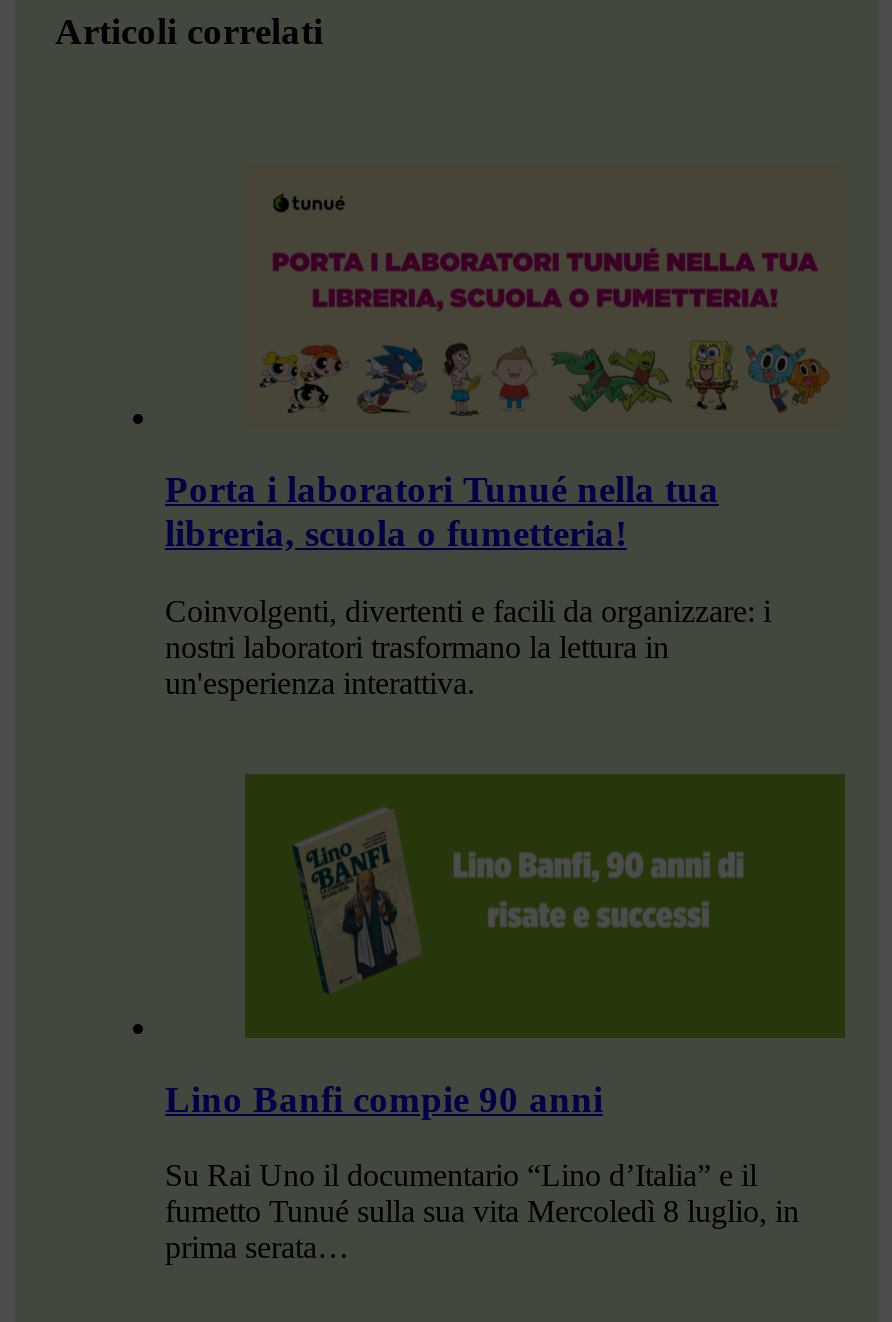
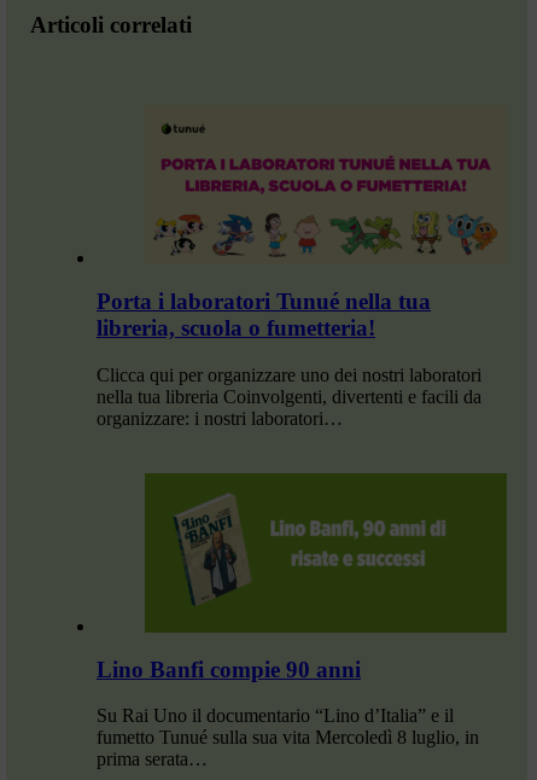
- Coinvolgenti, divertenti e facili da organizzare: i
- nostri laboratori trasformano la lettura in
- un'esperienza interattiva.
+ Clicca qui per organizzare uno dei nostri laboratori
+ nella tua libreria Coinvolgenti, divertenti e facili da
+ organizzare: i nostri laboratori…
